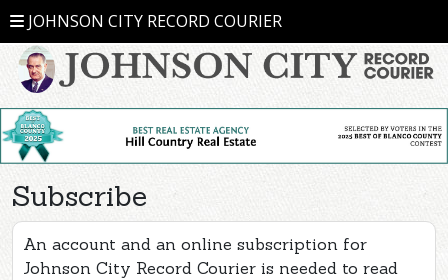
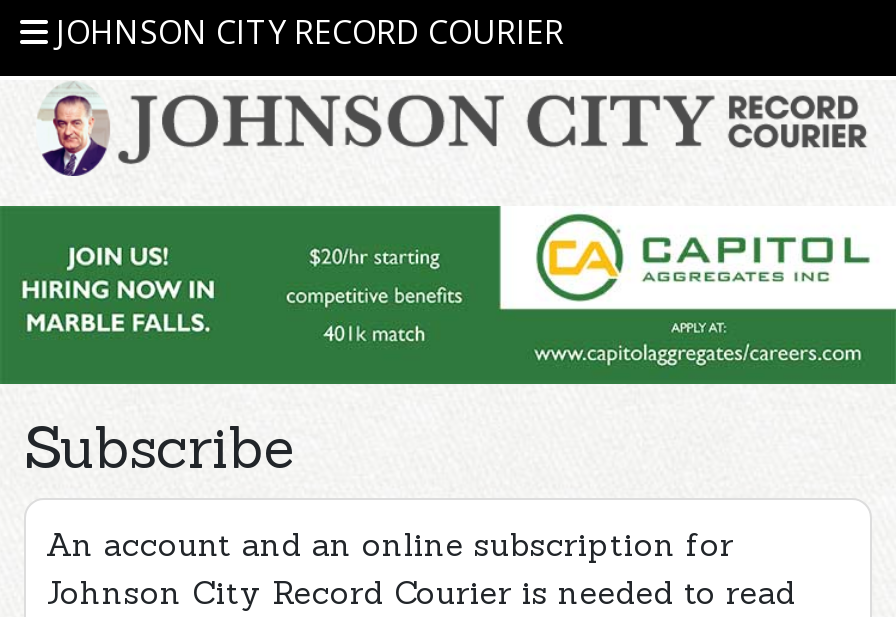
- [image]
+ [image]
